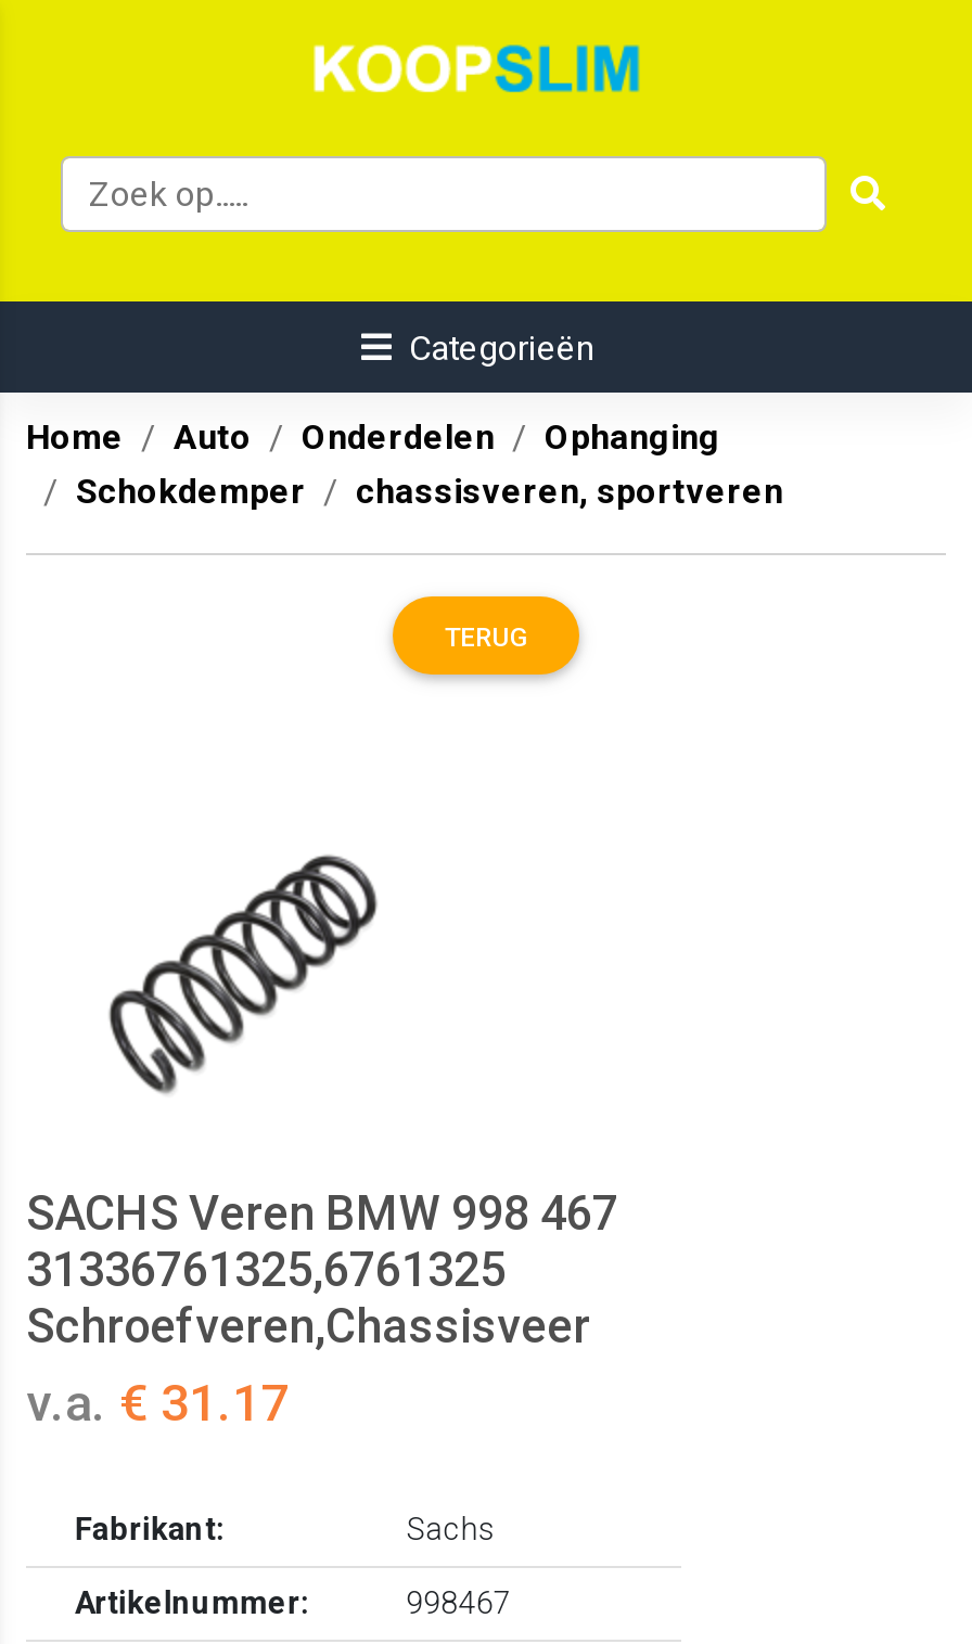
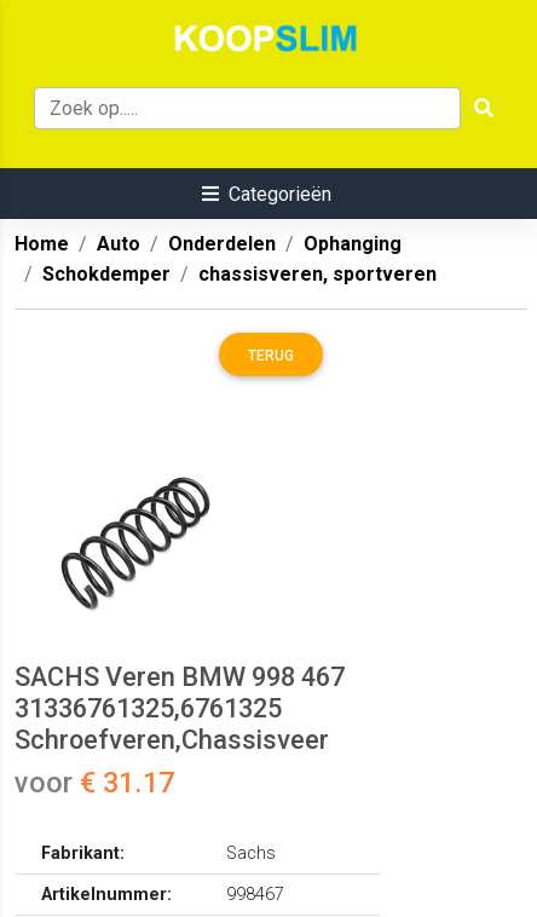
- v.a. € 31.17
+ voor € 31.17
